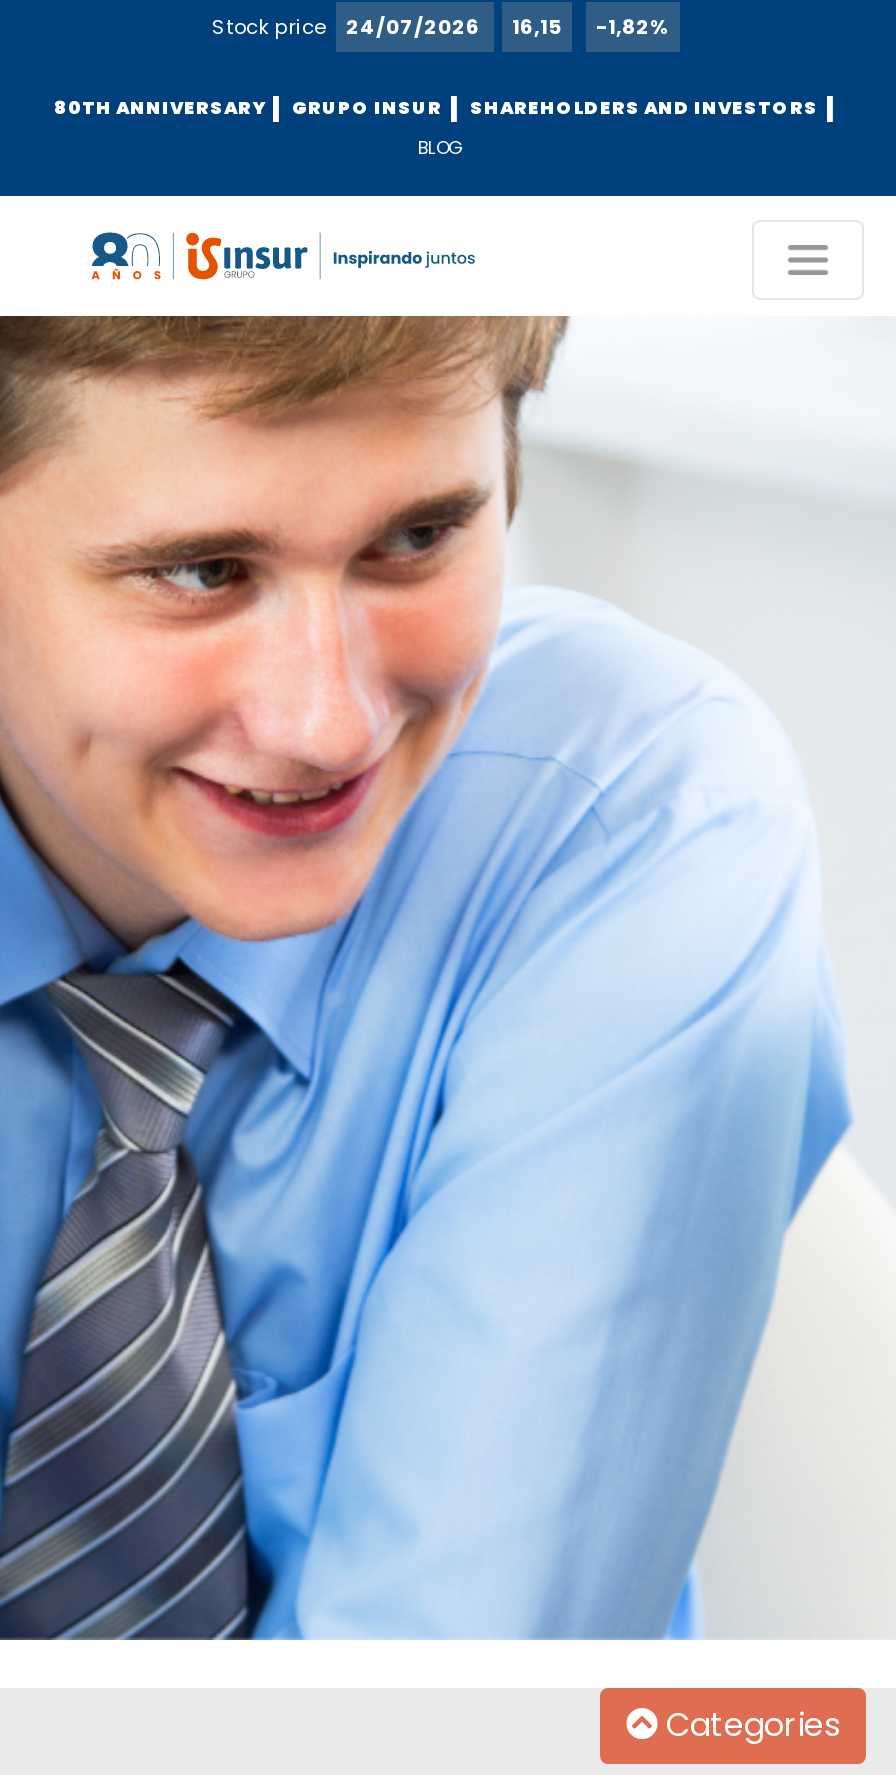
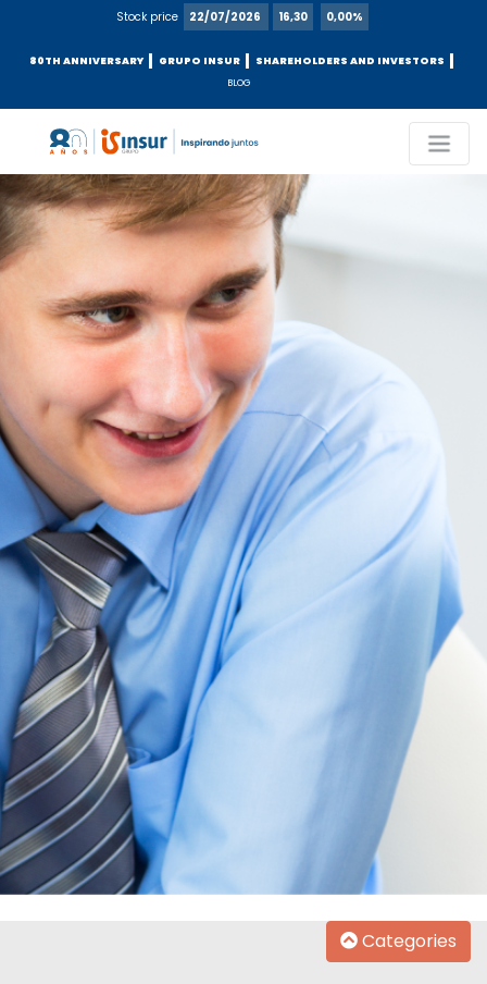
- Stock price 24/07/2026
+ Stock price 22/07/2026

- 16,15
+ 16,30

- -1,82%
+ 0,00%
